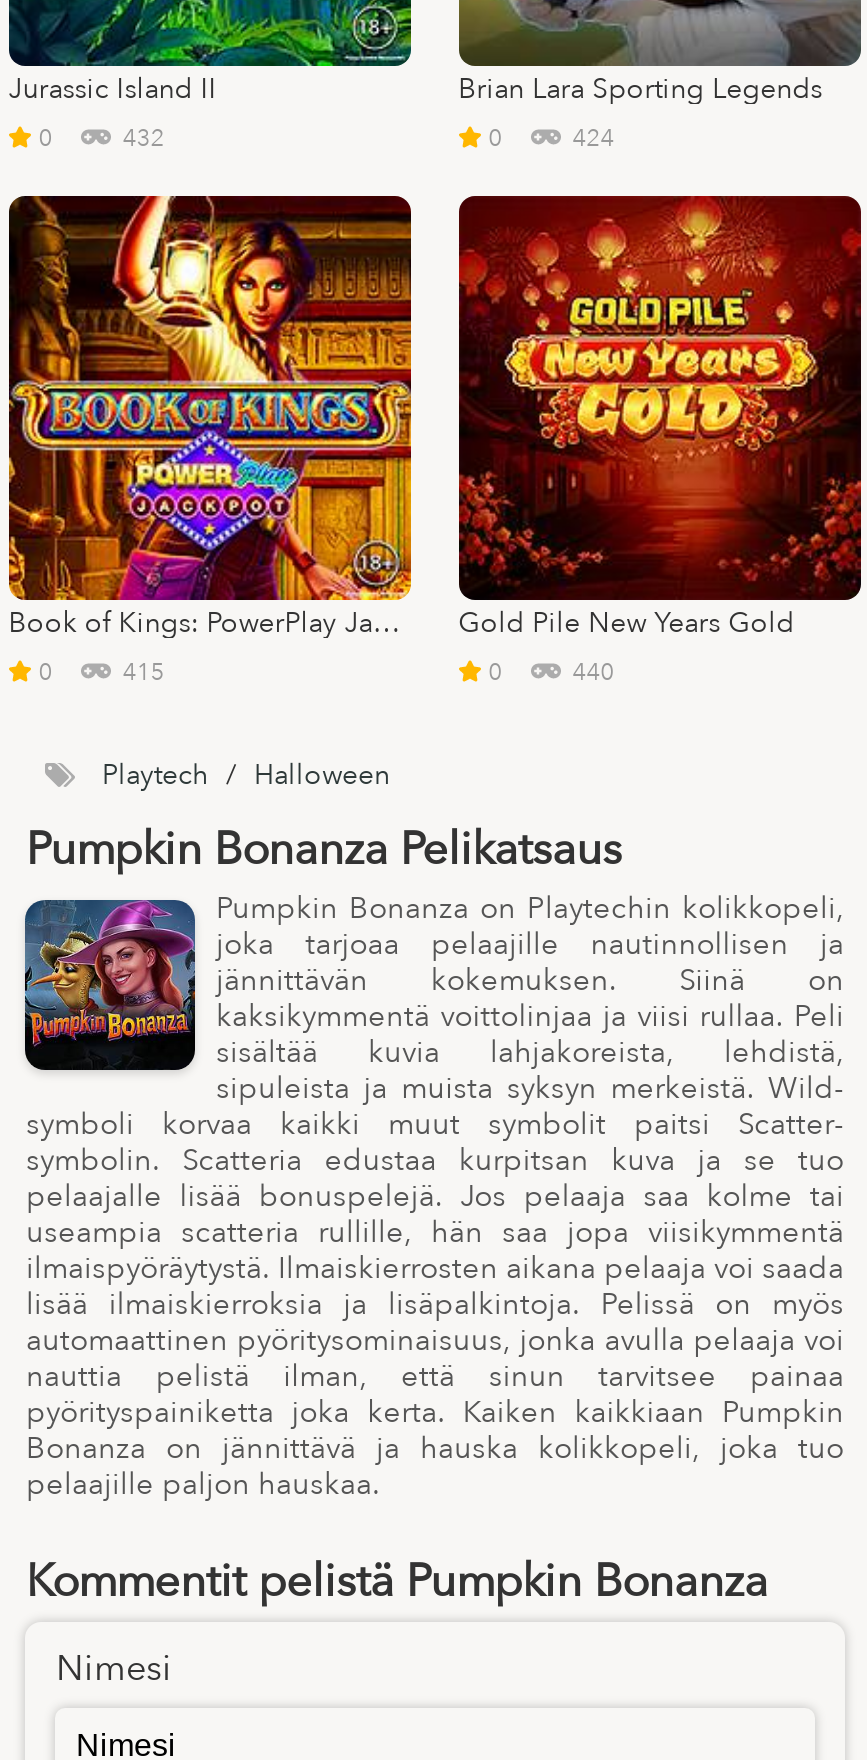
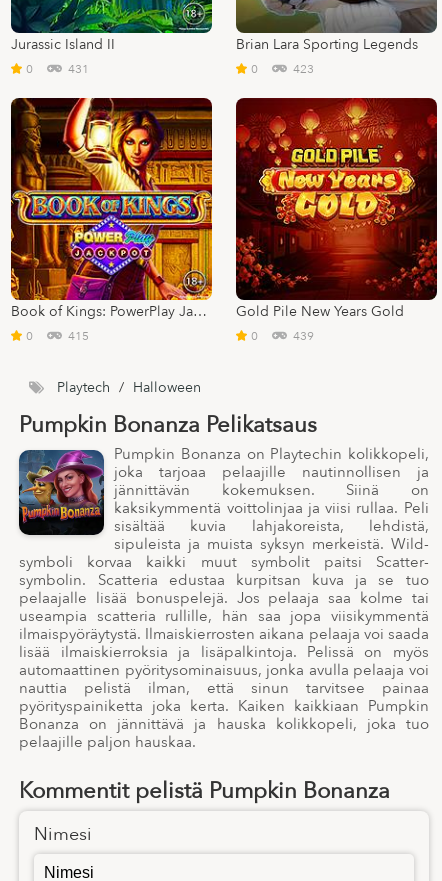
- 432
+ 431

- 424
+ 423

- 440
+ 439
